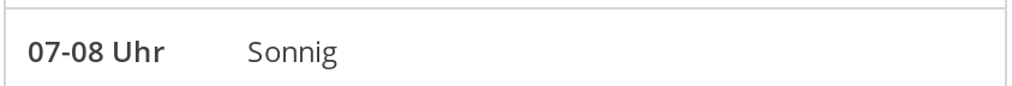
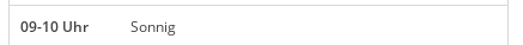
- 07-08 Uhr
+ 09-10 Uhr
